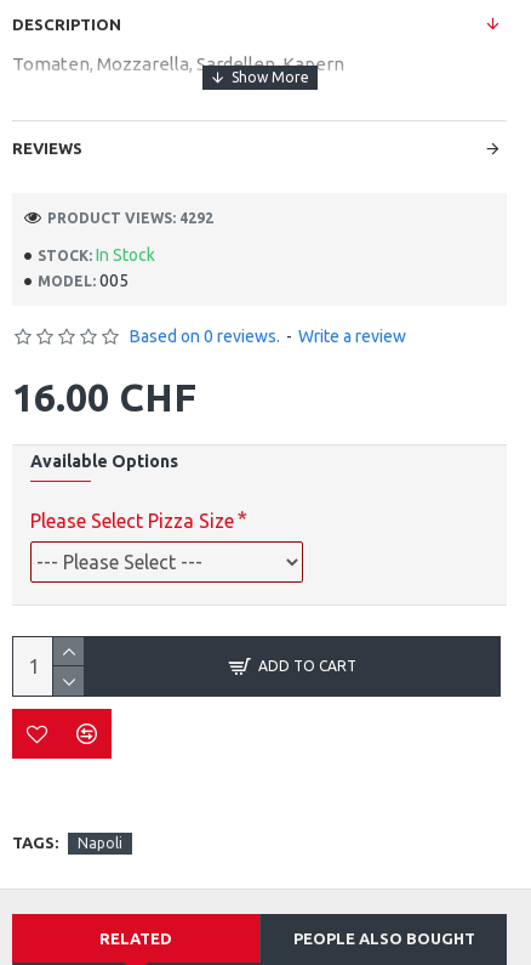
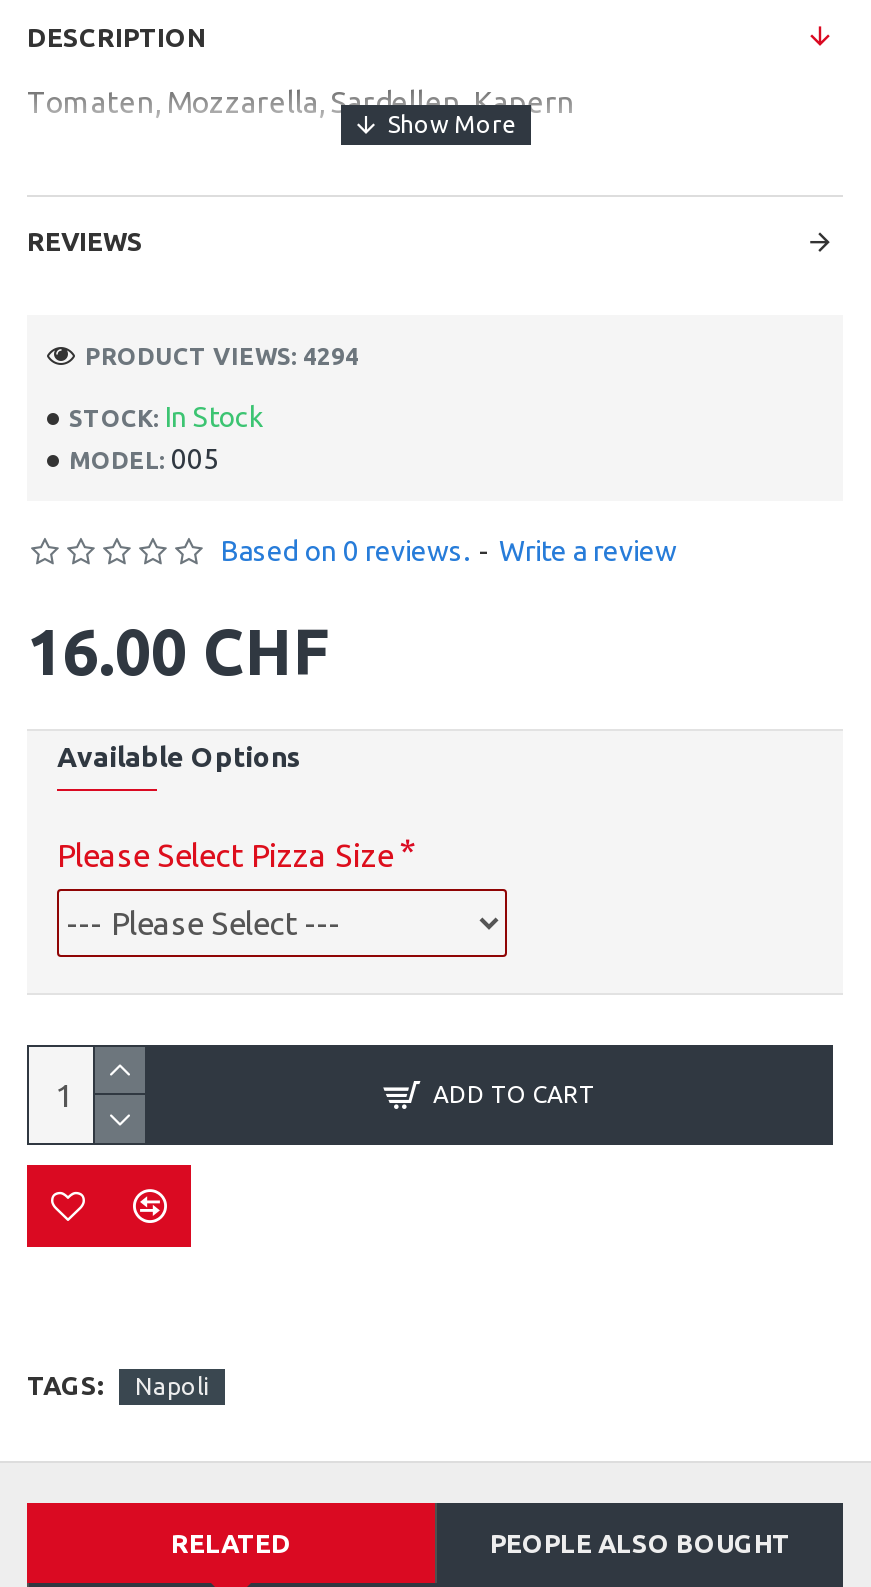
- PRODUCT VIEWS: 4292
+ PRODUCT VIEWS: 4294
